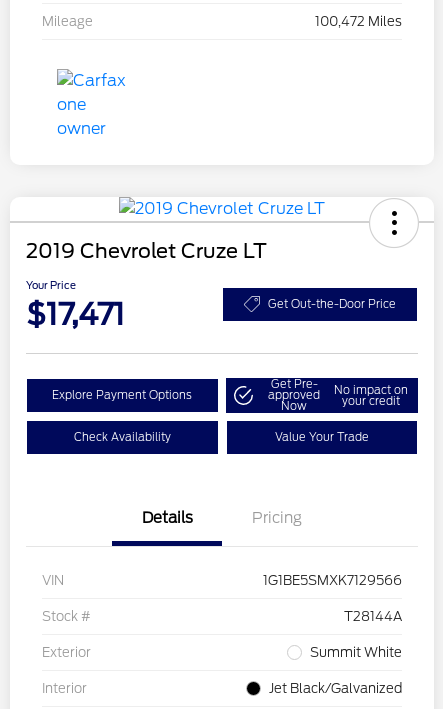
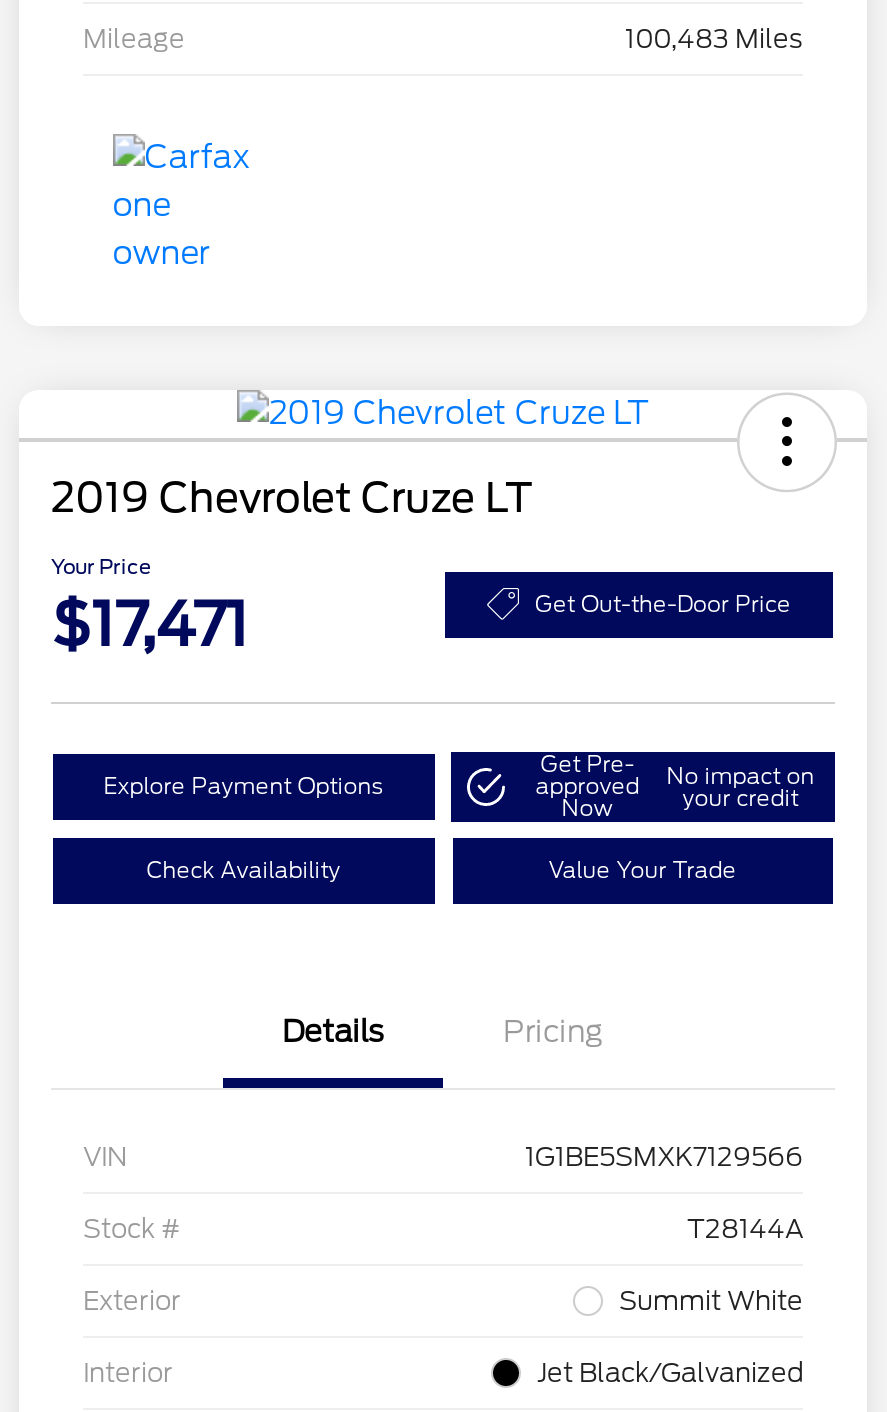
- 100,472 Miles
+ 100,483 Miles
